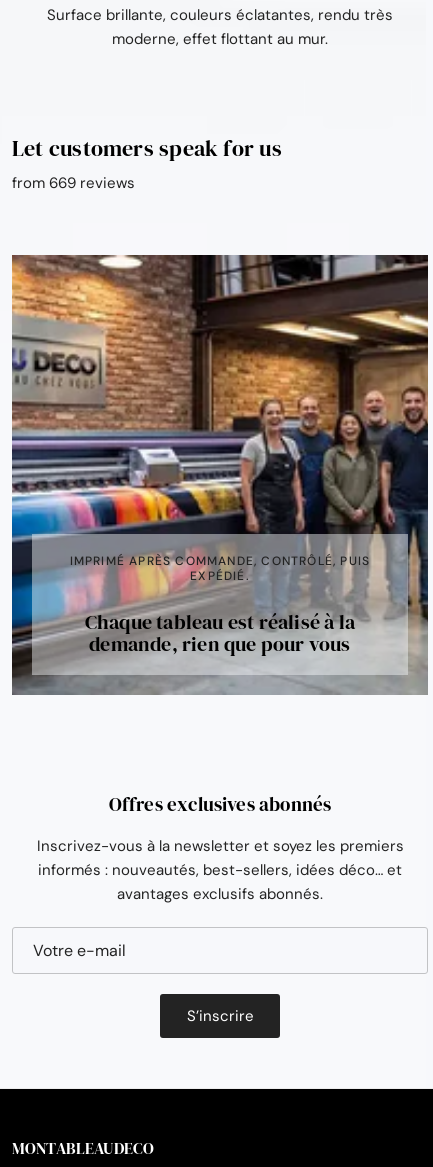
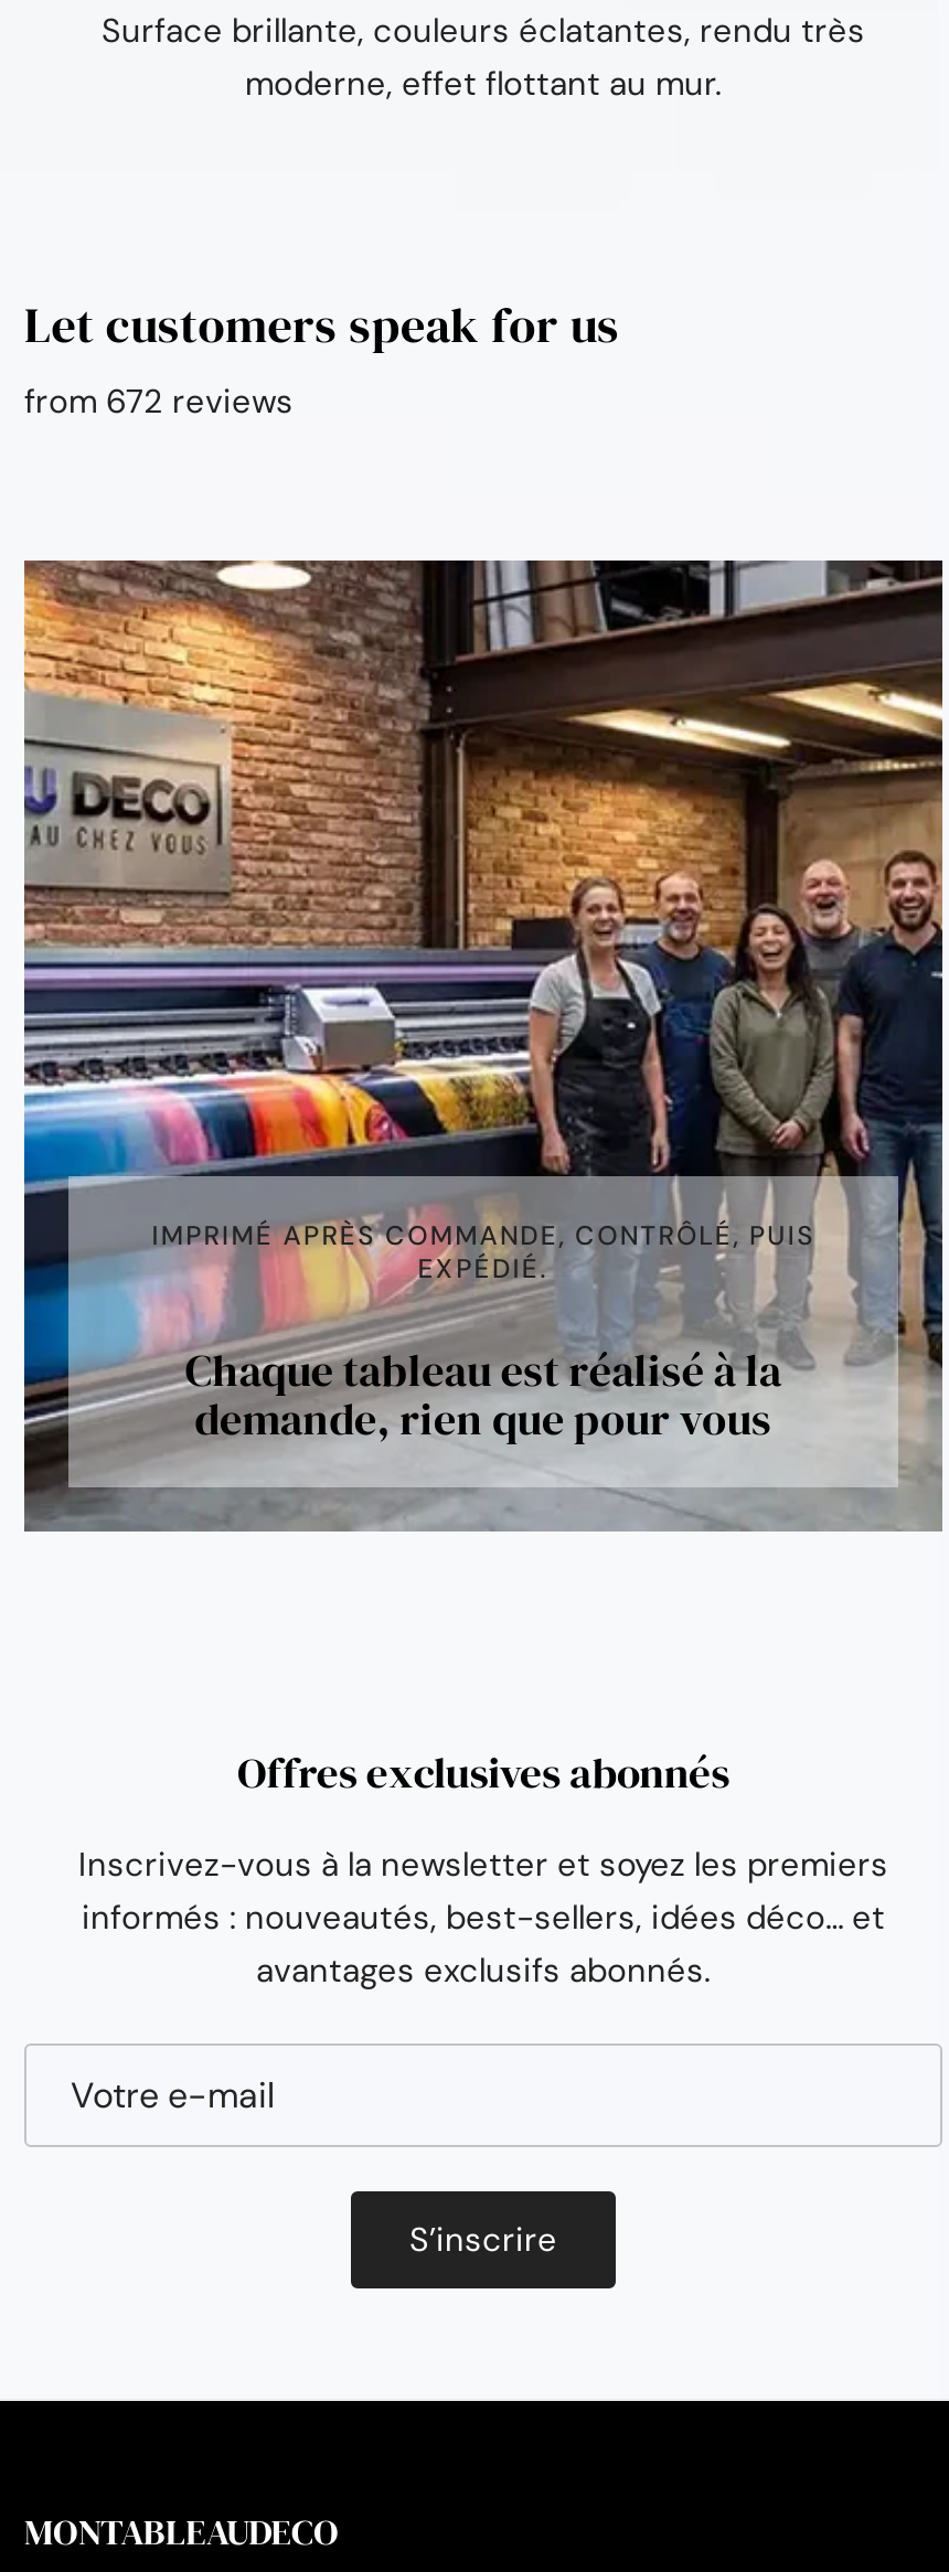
- from 669 reviews
+ from 672 reviews
